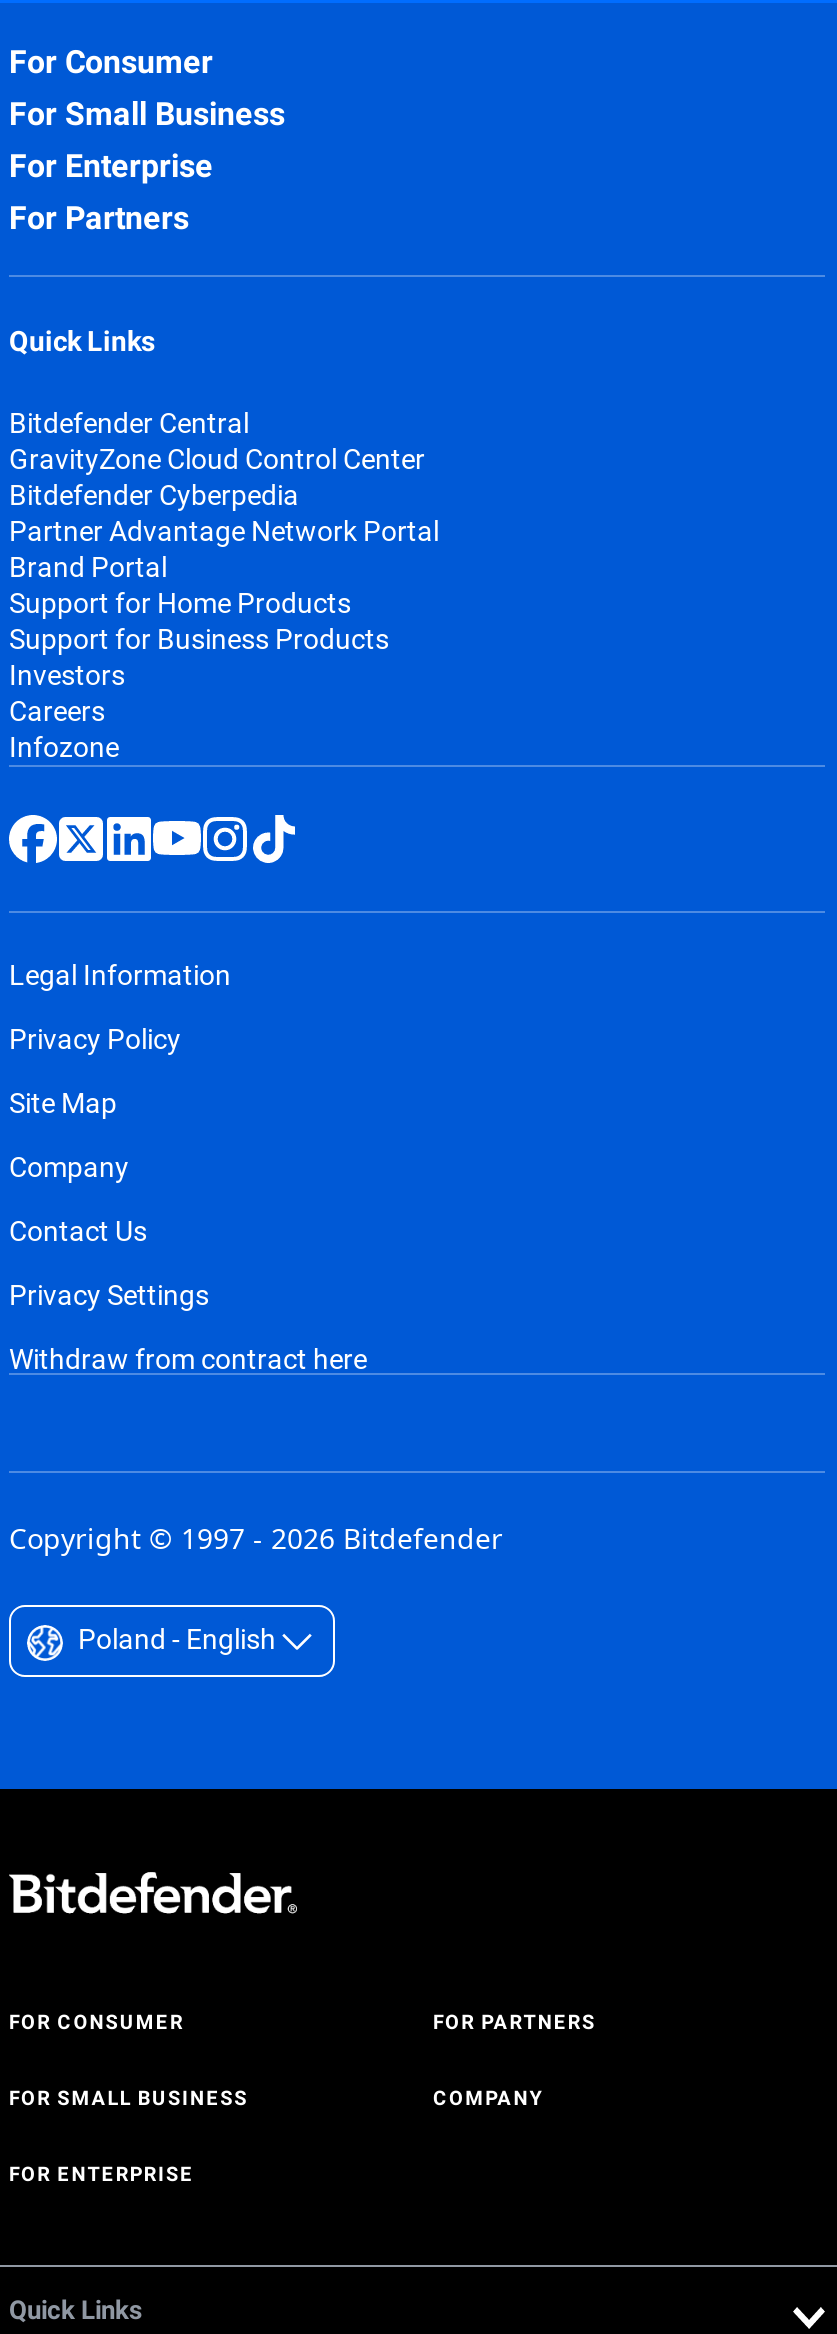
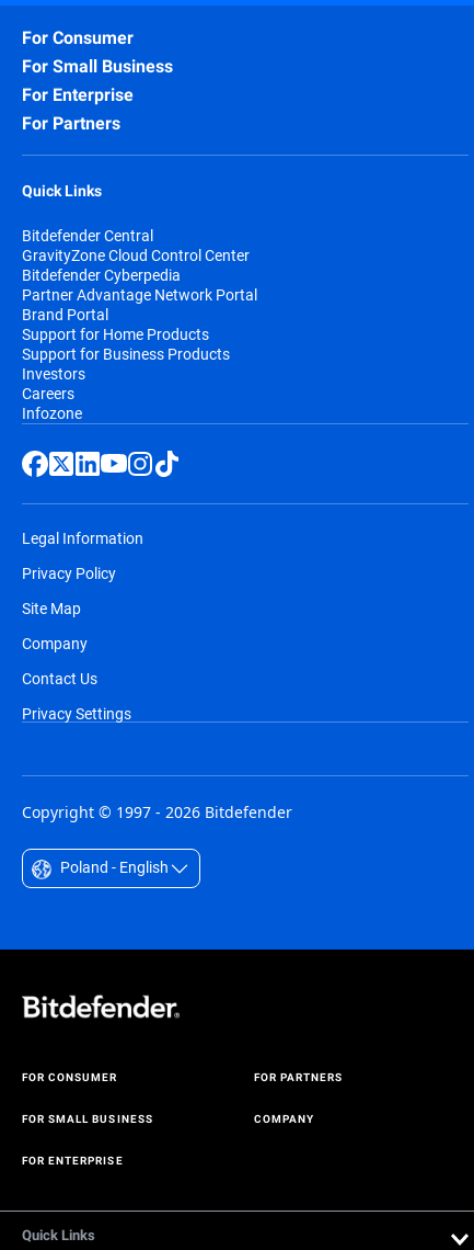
- Withdraw from contract here
